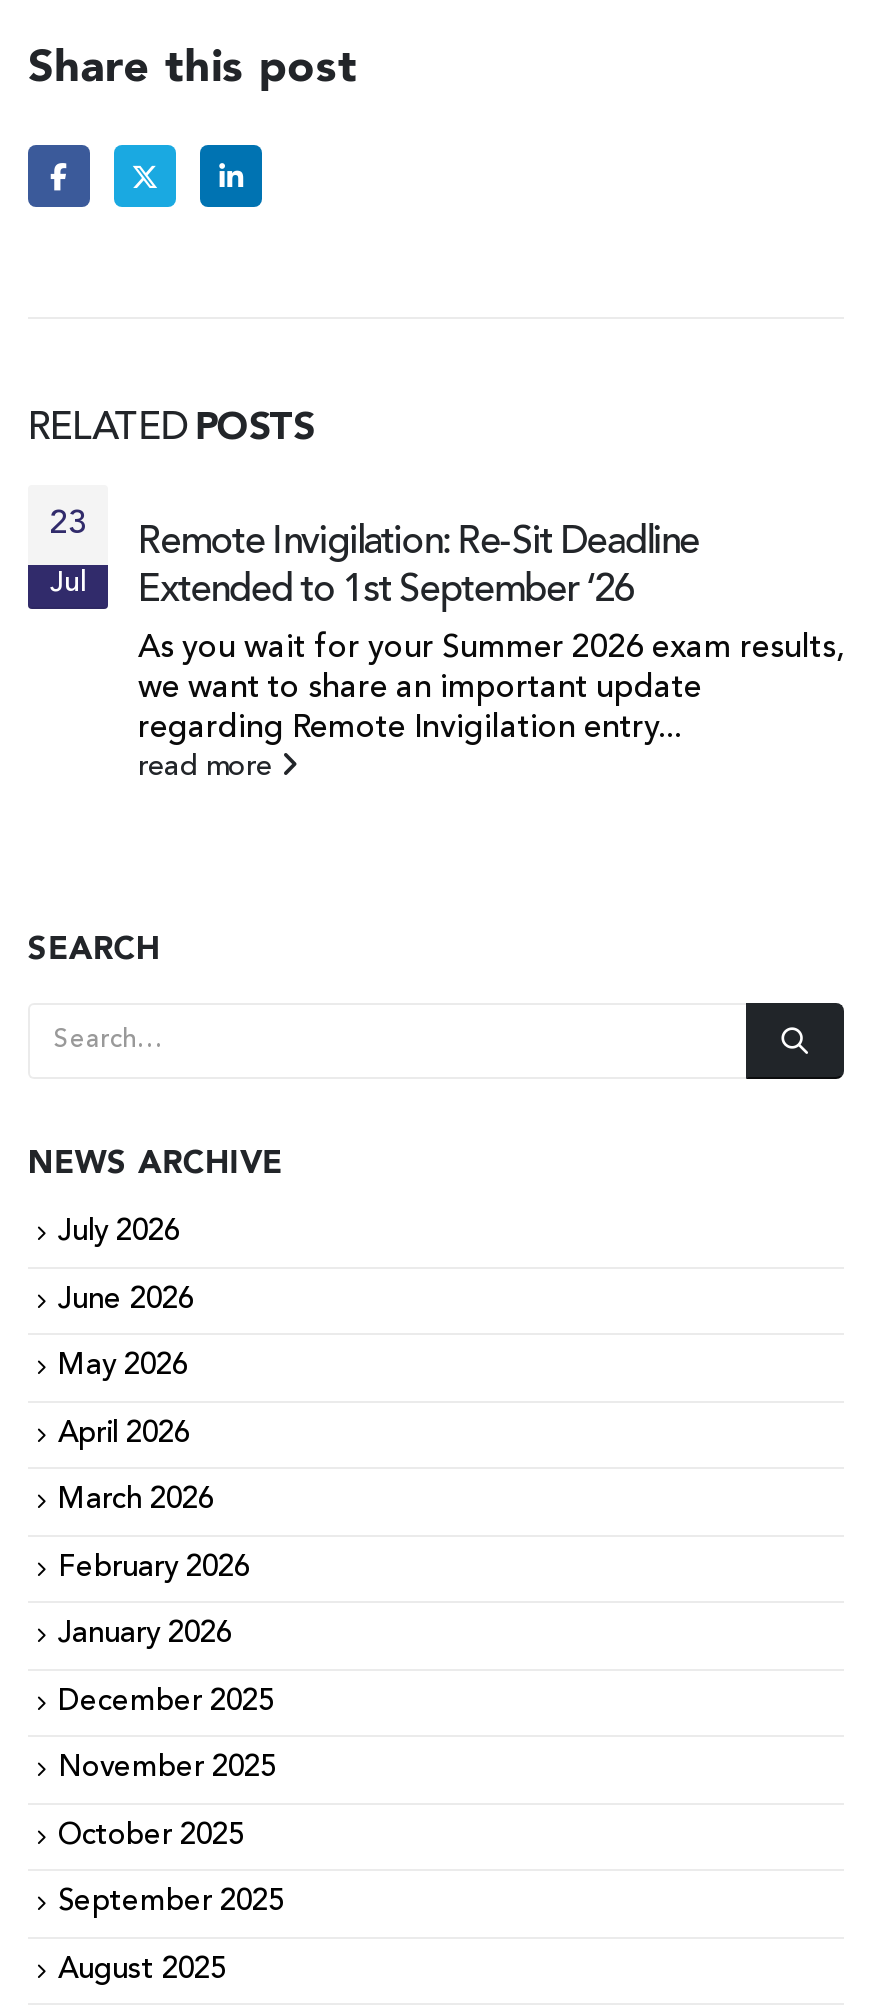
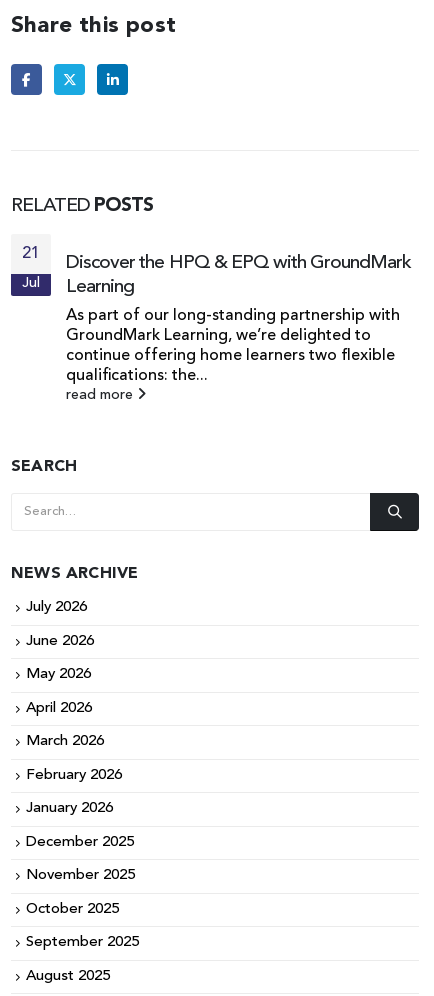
- 23
+ 21

- Remote Invigilation: Re-Sit Deadline
- Extended to 1st September ‘26
+ Discover the HPQ & EPQ with GroundMark
+ Learning

- As you wait for your Summer 2026 exam results,
- we want to share an important update
- regarding Remote Invigilation entry...
+ As part of our long-standing partnership with
+ GroundMark Learning, we’re delighted to
+ continue offering home learners two flexible
+ qualifications: the...

moved down: read more
